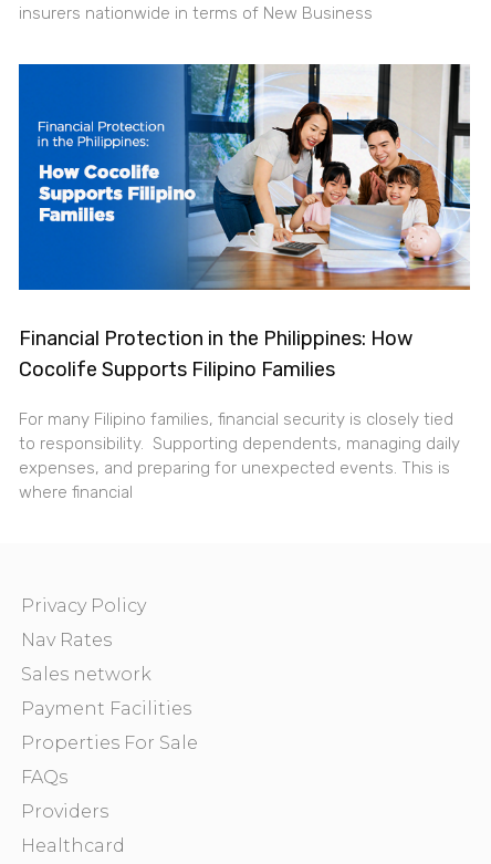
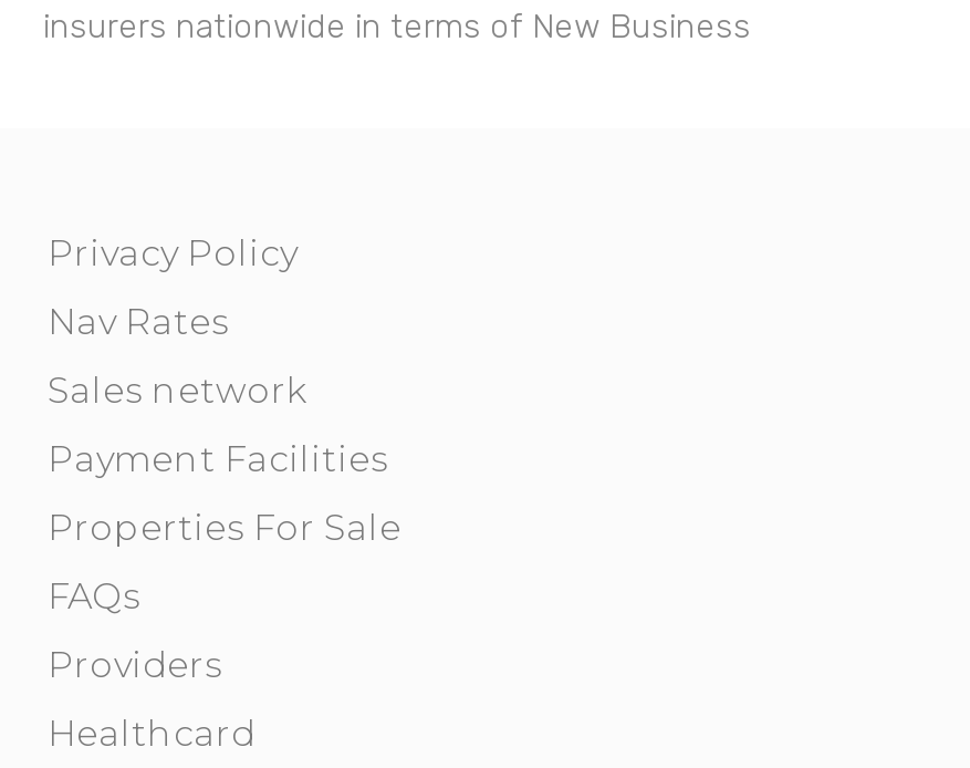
- [image]
- Financial Protection in the Philippines: How
- Cocolife Supports Filipino Families
- For many Filipino families, financial security is closely tied
- to responsibility. Supporting dependents, managing daily
- expenses, and preparing for unexpected events. This is
- where financial
